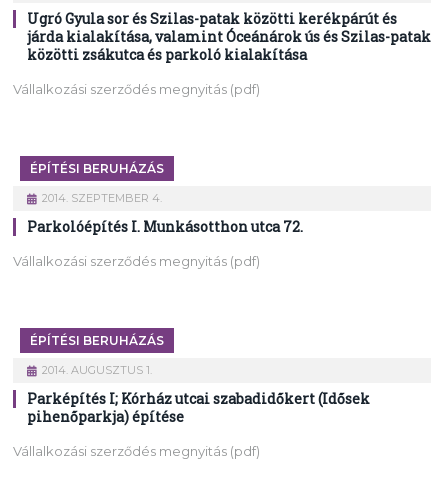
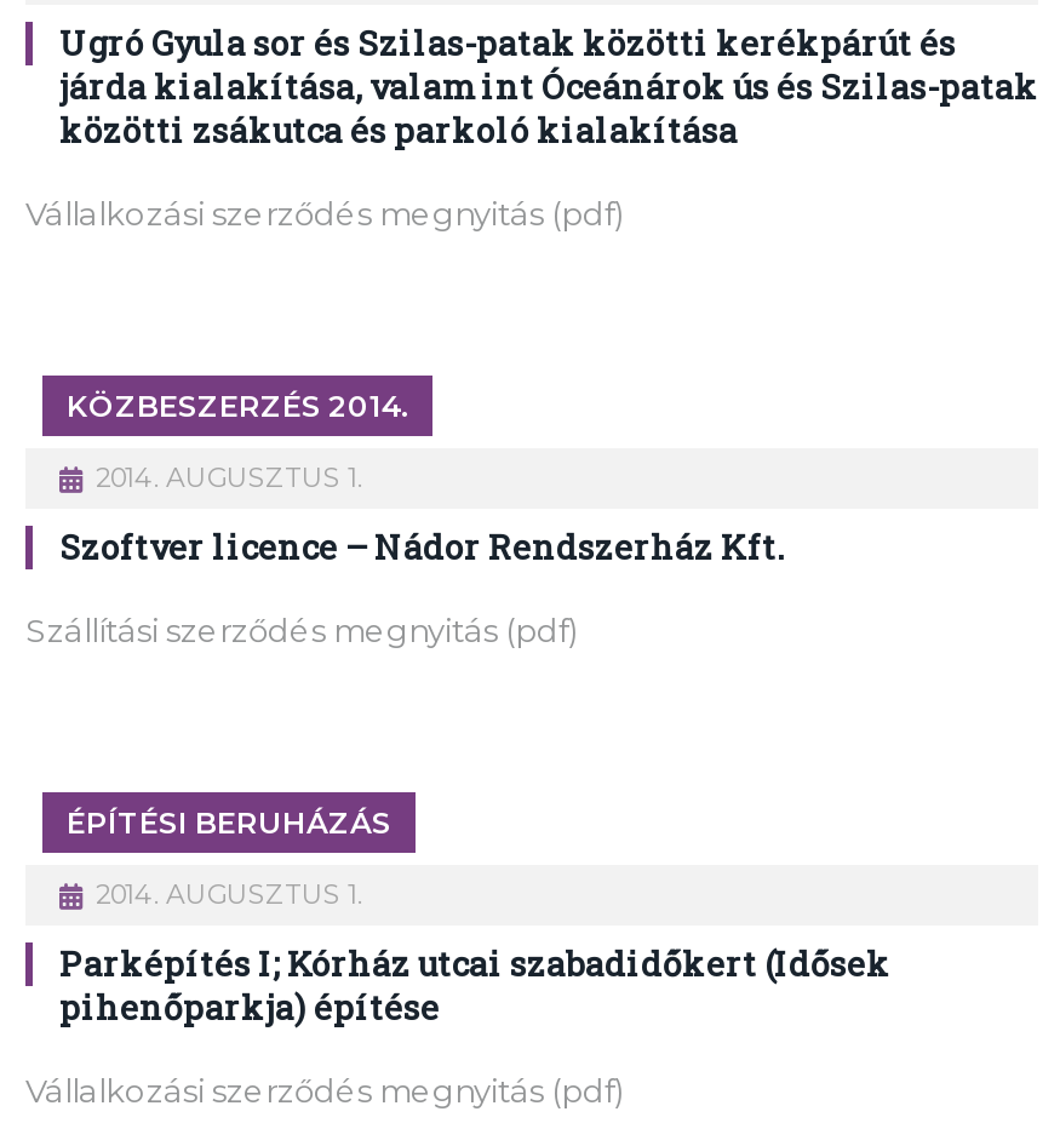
- ÉPÍTÉSI BERUHÁZÁS
+ KÖZBESZERZÉS 2014.

- 2014. SZEPTEMBER 4.
+ 2014. AUGUSZTUS 1.

- Parkolóépítés I. Munkásotthon utca 72.
+ Szoftver licence – Nádor Rendszerház Kft.

- Vállalkozási szerződés megnyitás (pdf)
+ Szállítási szerződés megnyitás (pdf)
